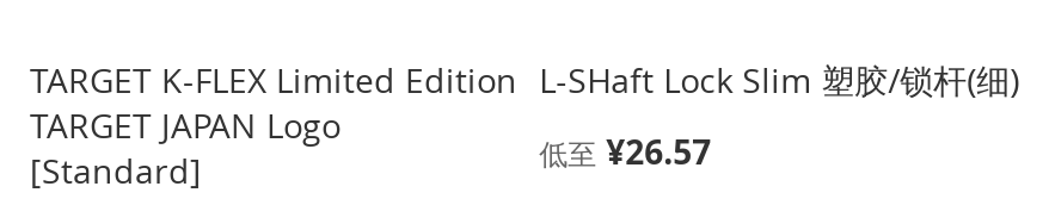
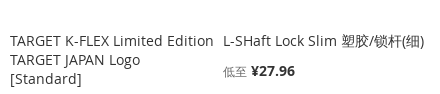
- 低至 ¥26.57
+ 低至 ¥27.96
